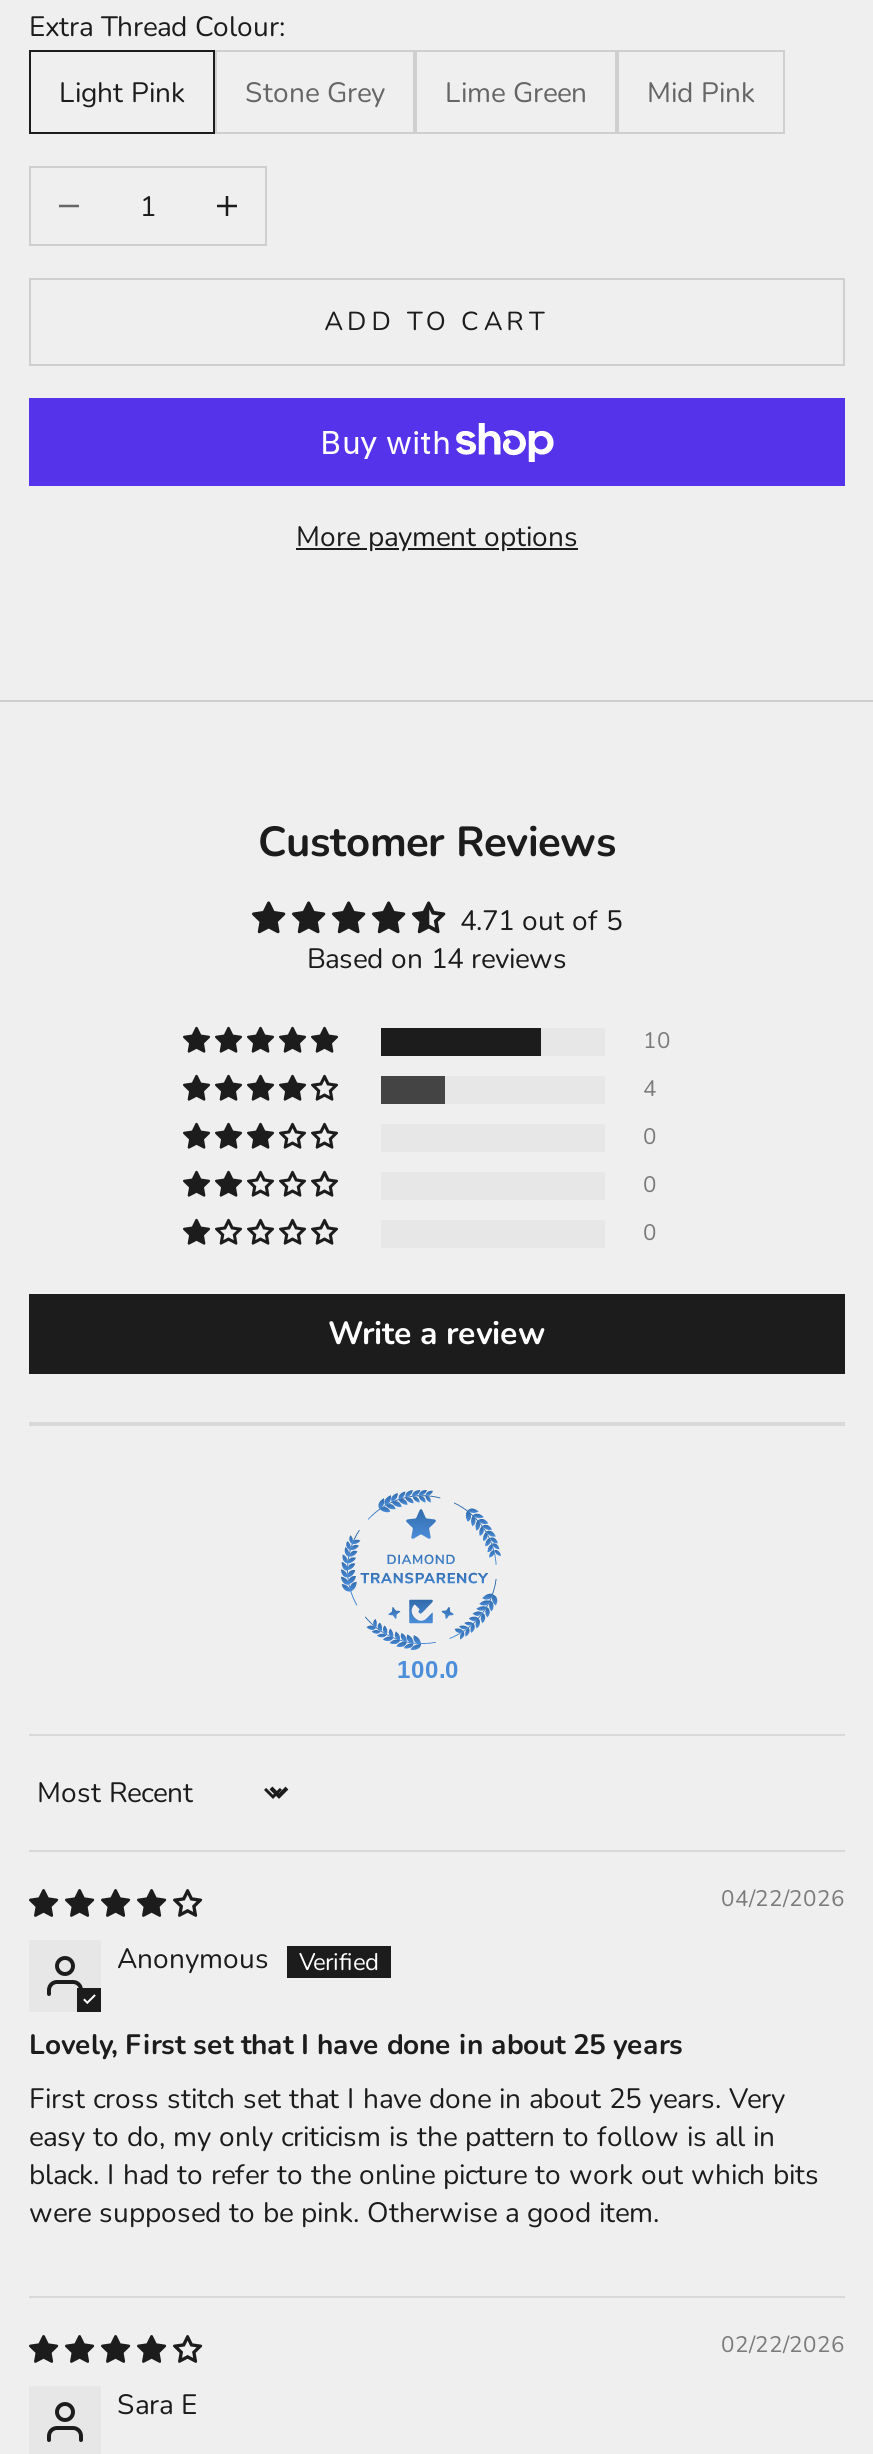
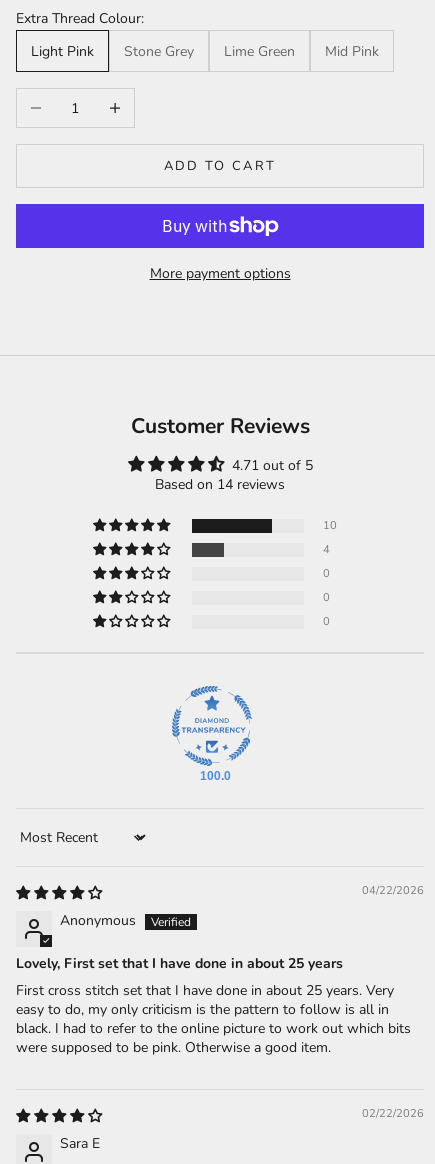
- Write a review
